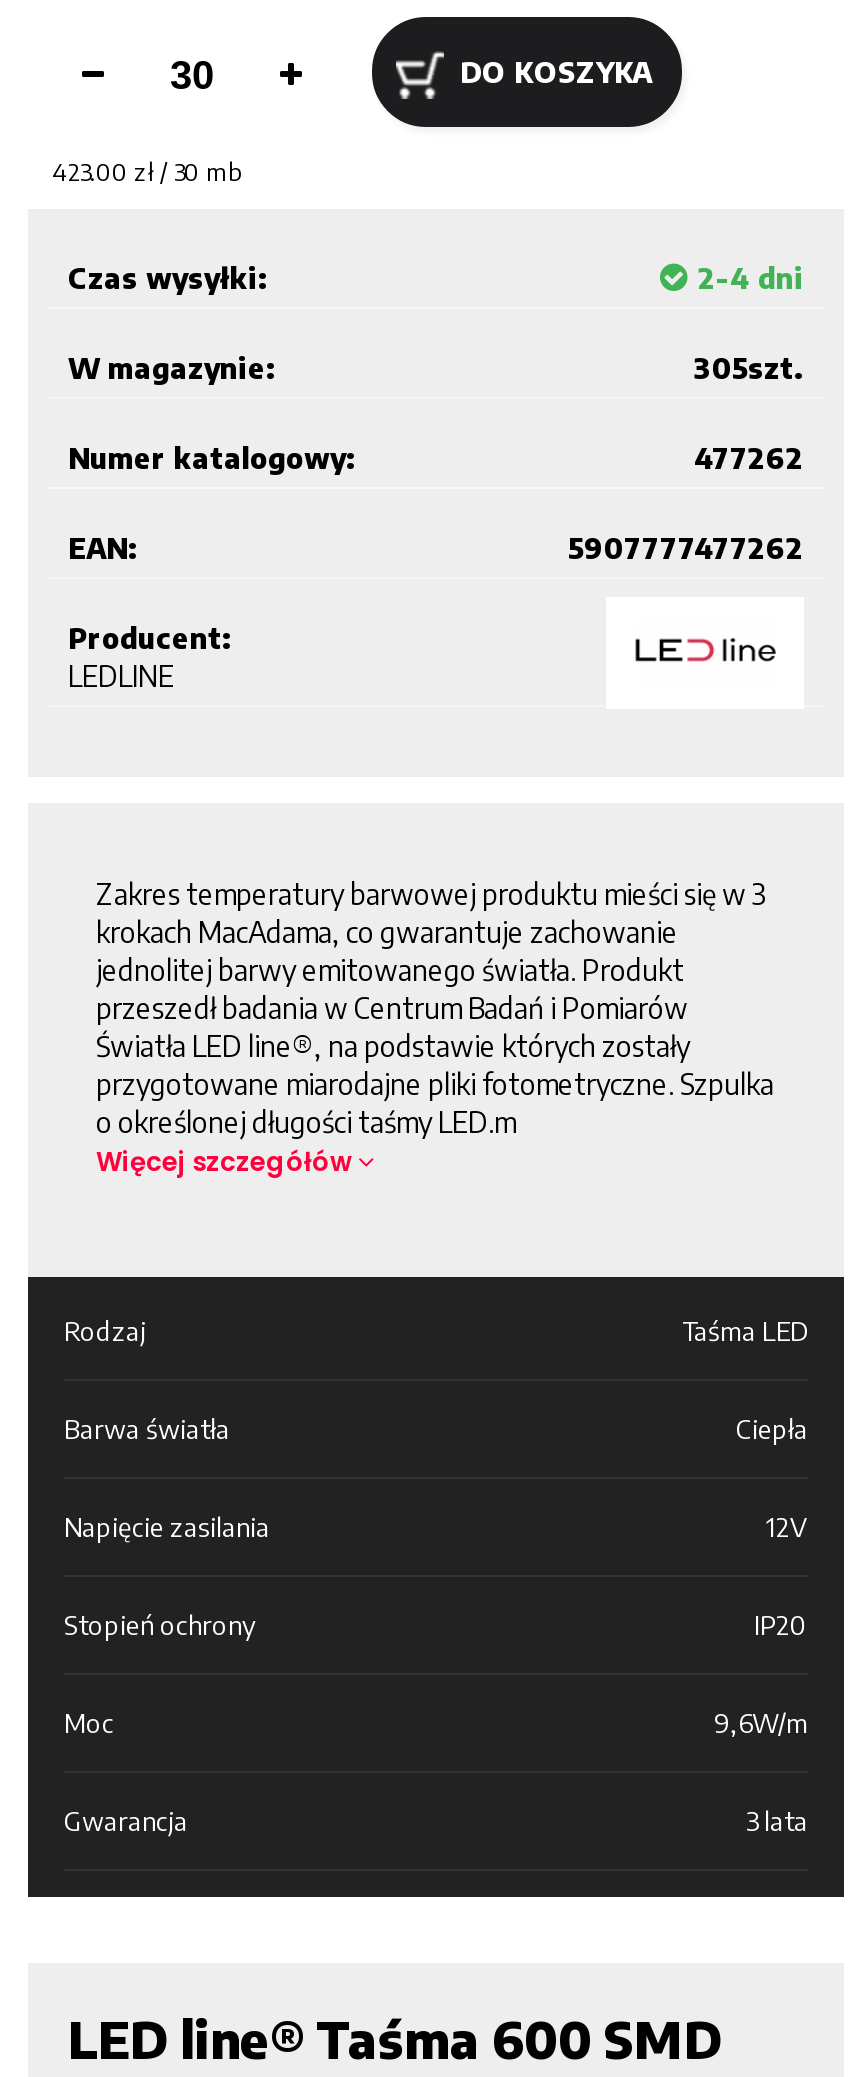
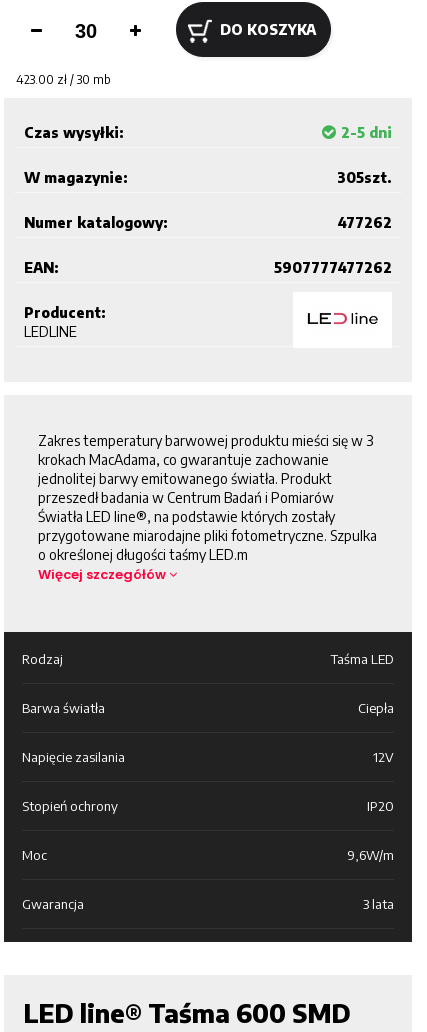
- 2-4 dni
+ 2-5 dni
